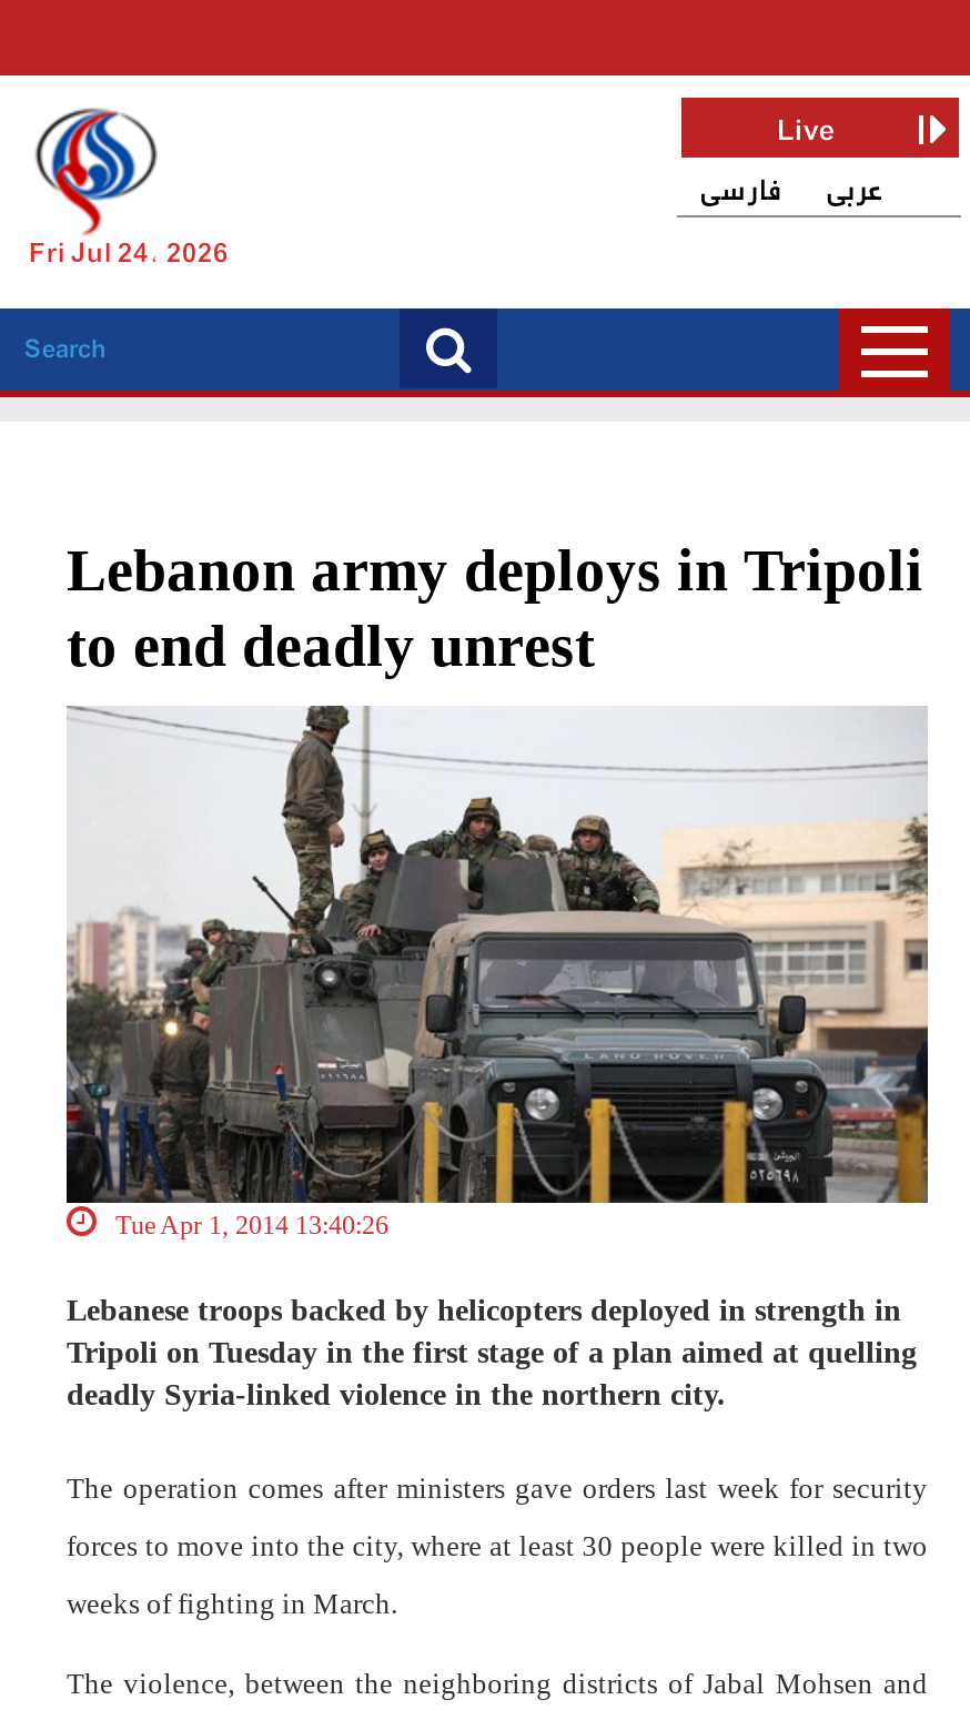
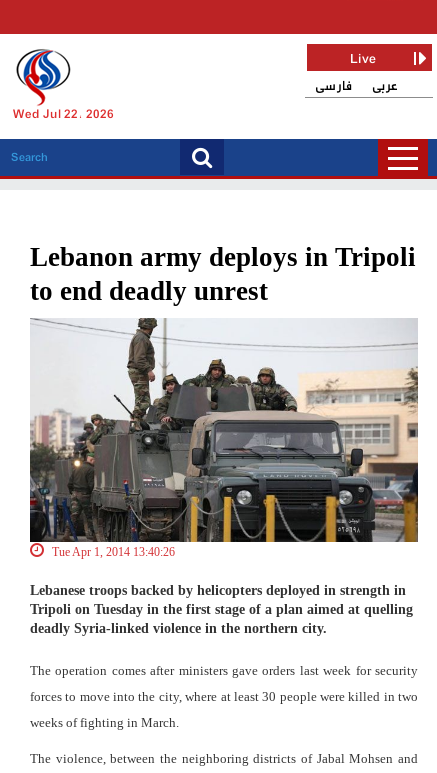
- Fri Jul 24, 2026
+ Wed Jul 22, 2026
